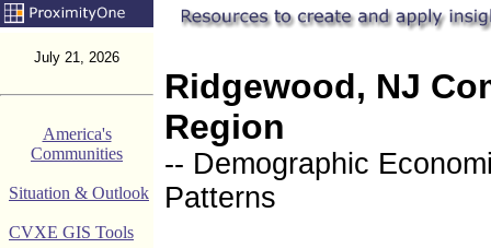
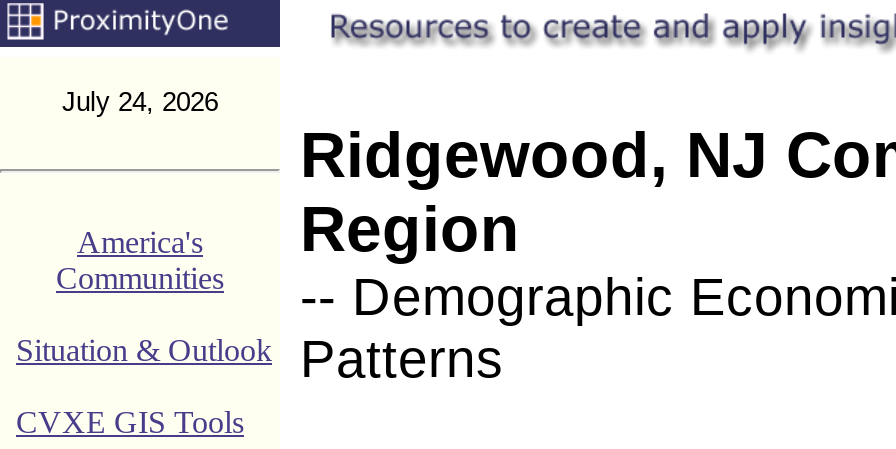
- July 21, 2026
+ July 24, 2026
